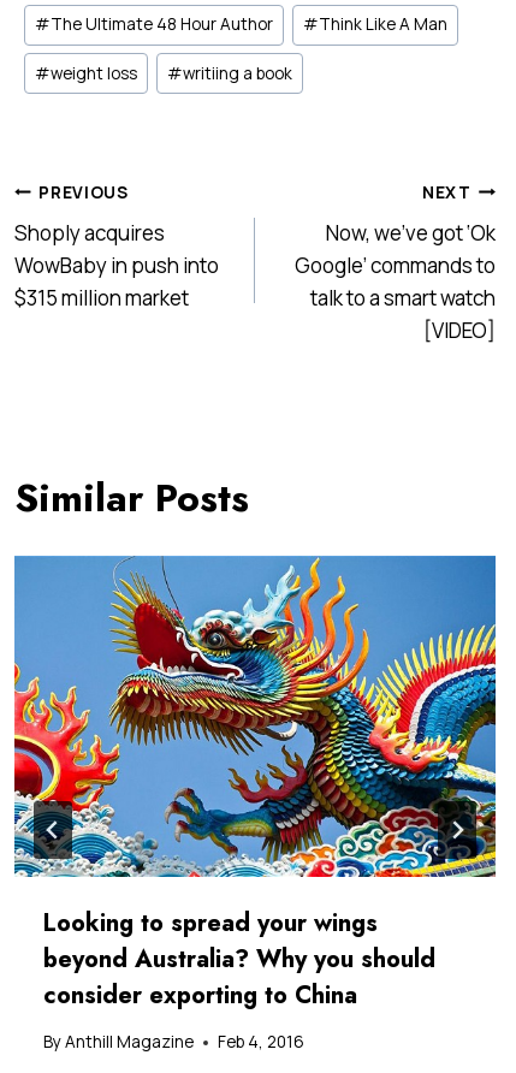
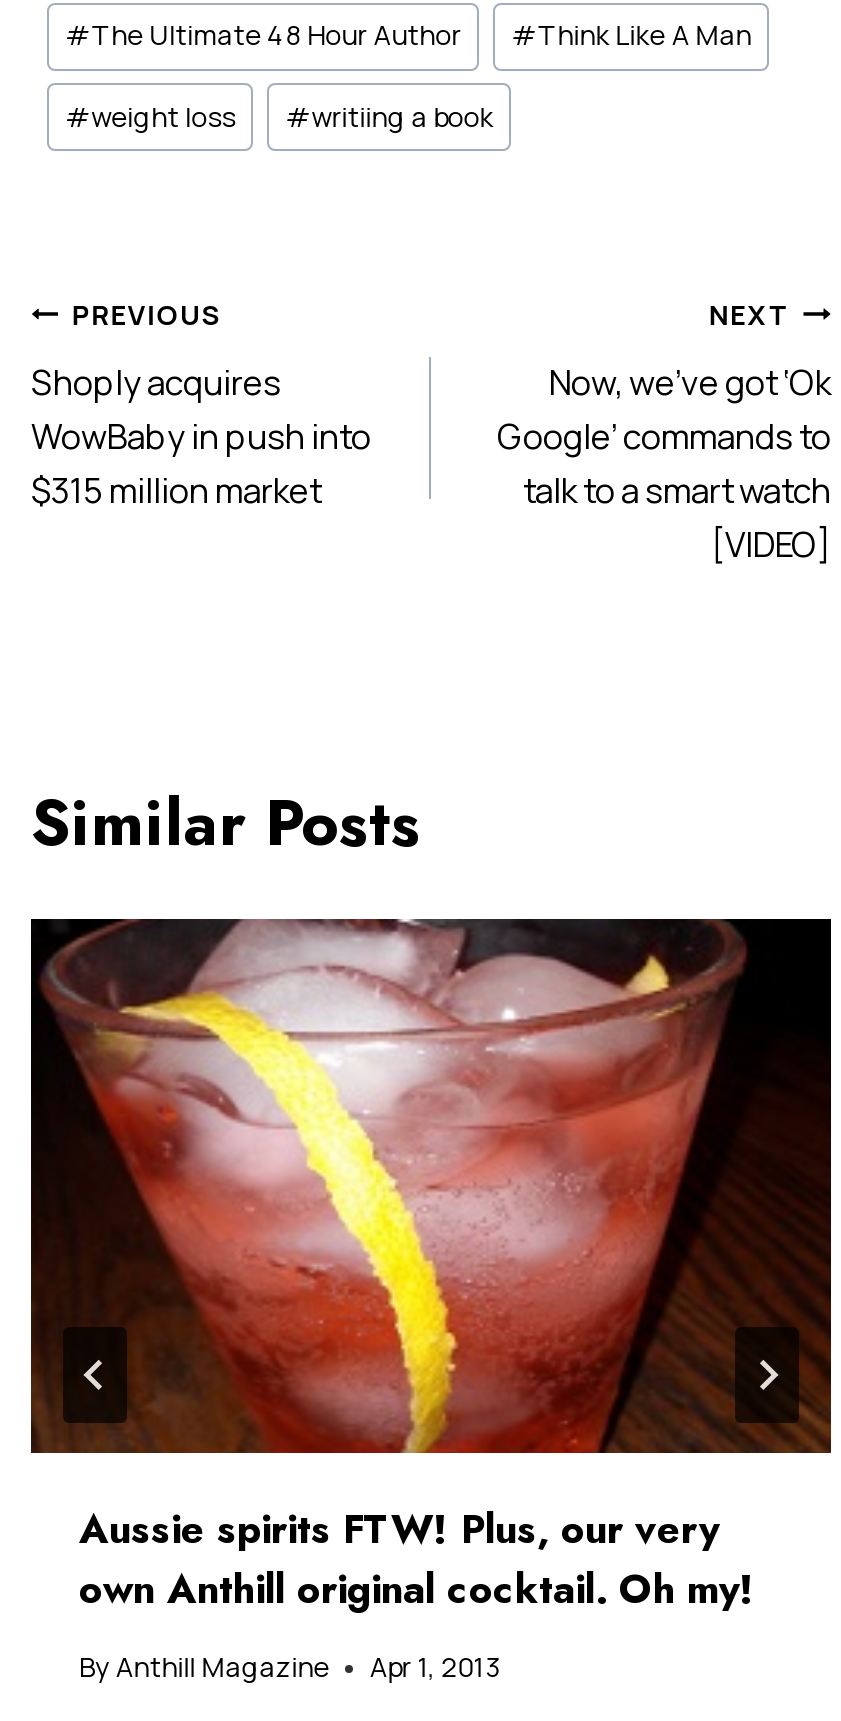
- [image]
- Looking to spread your wings
- beyond Australia? Why you should
- consider exporting to China
+ [image]
+ Aussie spirits FTW! Plus, our very
+ own Anthill original cocktail. Oh my!

- By Anthill Magazine Feb 4, 2016
+ By Anthill Magazine Apr 1, 2013
